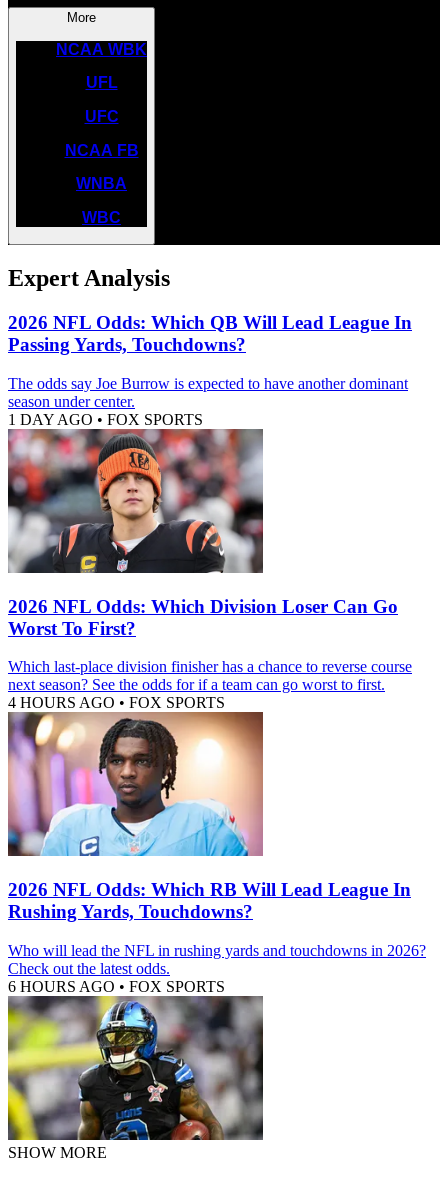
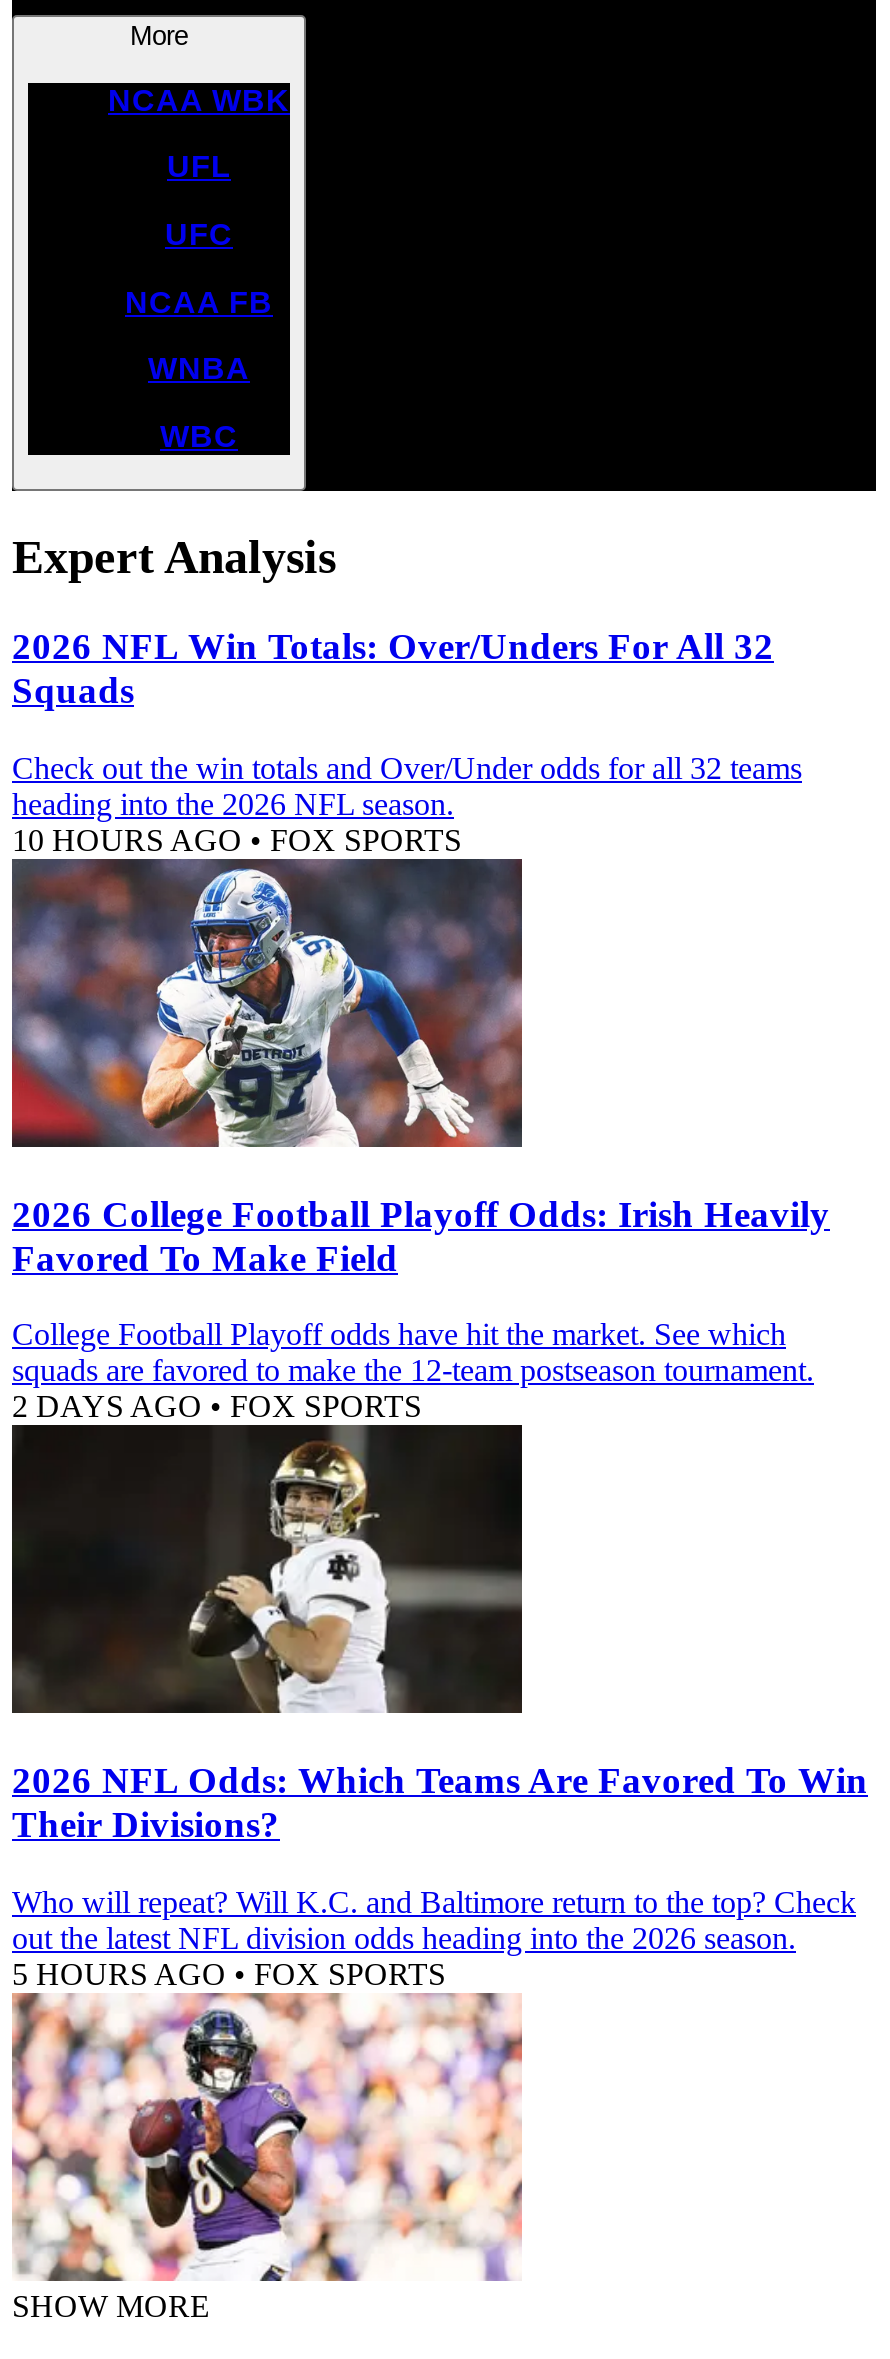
- 2026 NFL Odds: Which QB Will Lead League In
- Passing Yards, Touchdowns?
+ 2026 NFL Win Totals: Over/Unders For All 32
+ Squads

- The odds say Joe Burrow is expected to have another dominant
- season under center.
- 1 DAY AGO • FOX SPORTS
+ Check out the win totals and Over/Under odds for all 32 teams
+ heading into the 2026 NFL season.
+ 10 HOURS AGO • FOX SPORTS

- [image]
- 2026 NFL Odds: Which Division Loser Can Go
- Worst To First?
+ [image]
+ 2026 College Football Playoff Odds: Irish Heavily
+ Favored To Make Field

- [image]
- Which last-place division finisher has a chance to reverse course
- next season? See the odds for if a team can go worst to first.
- 4 HOURS AGO • FOX SPORTS
+ [image]
+ College Football Playoff odds have hit the market. See which
+ squads are favored to make the 12-team postseason tournament.
+ 2 DAYS AGO • FOX SPORTS

- 2026 NFL Odds: Which RB Will Lead League In
- Rushing Yards, Touchdowns?
+ 2026 NFL Odds: Which Teams Are Favored To Win
+ Their Divisions?

- Who will lead the NFL in rushing yards and touchdowns in 2026?
- Check out the latest odds.
- 6 HOURS AGO • FOX SPORTS
+ Who will repeat? Will K.C. and Baltimore return to the top? Check
+ out the latest NFL division odds heading into the 2026 season.
+ 5 HOURS AGO • FOX SPORTS

- [image]
+ [image]
